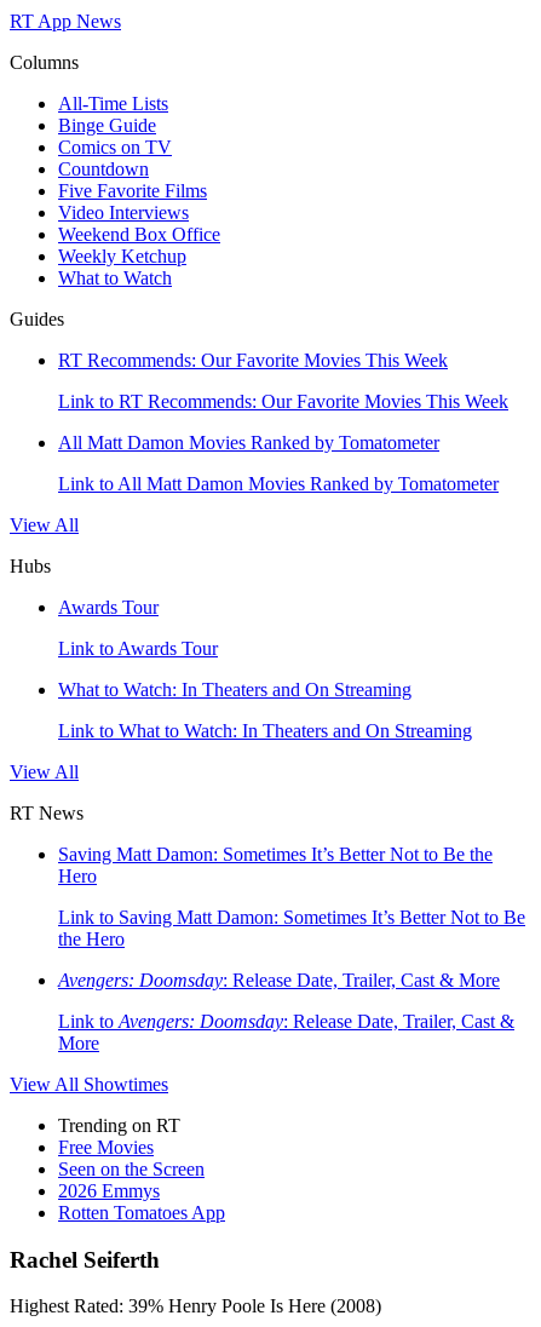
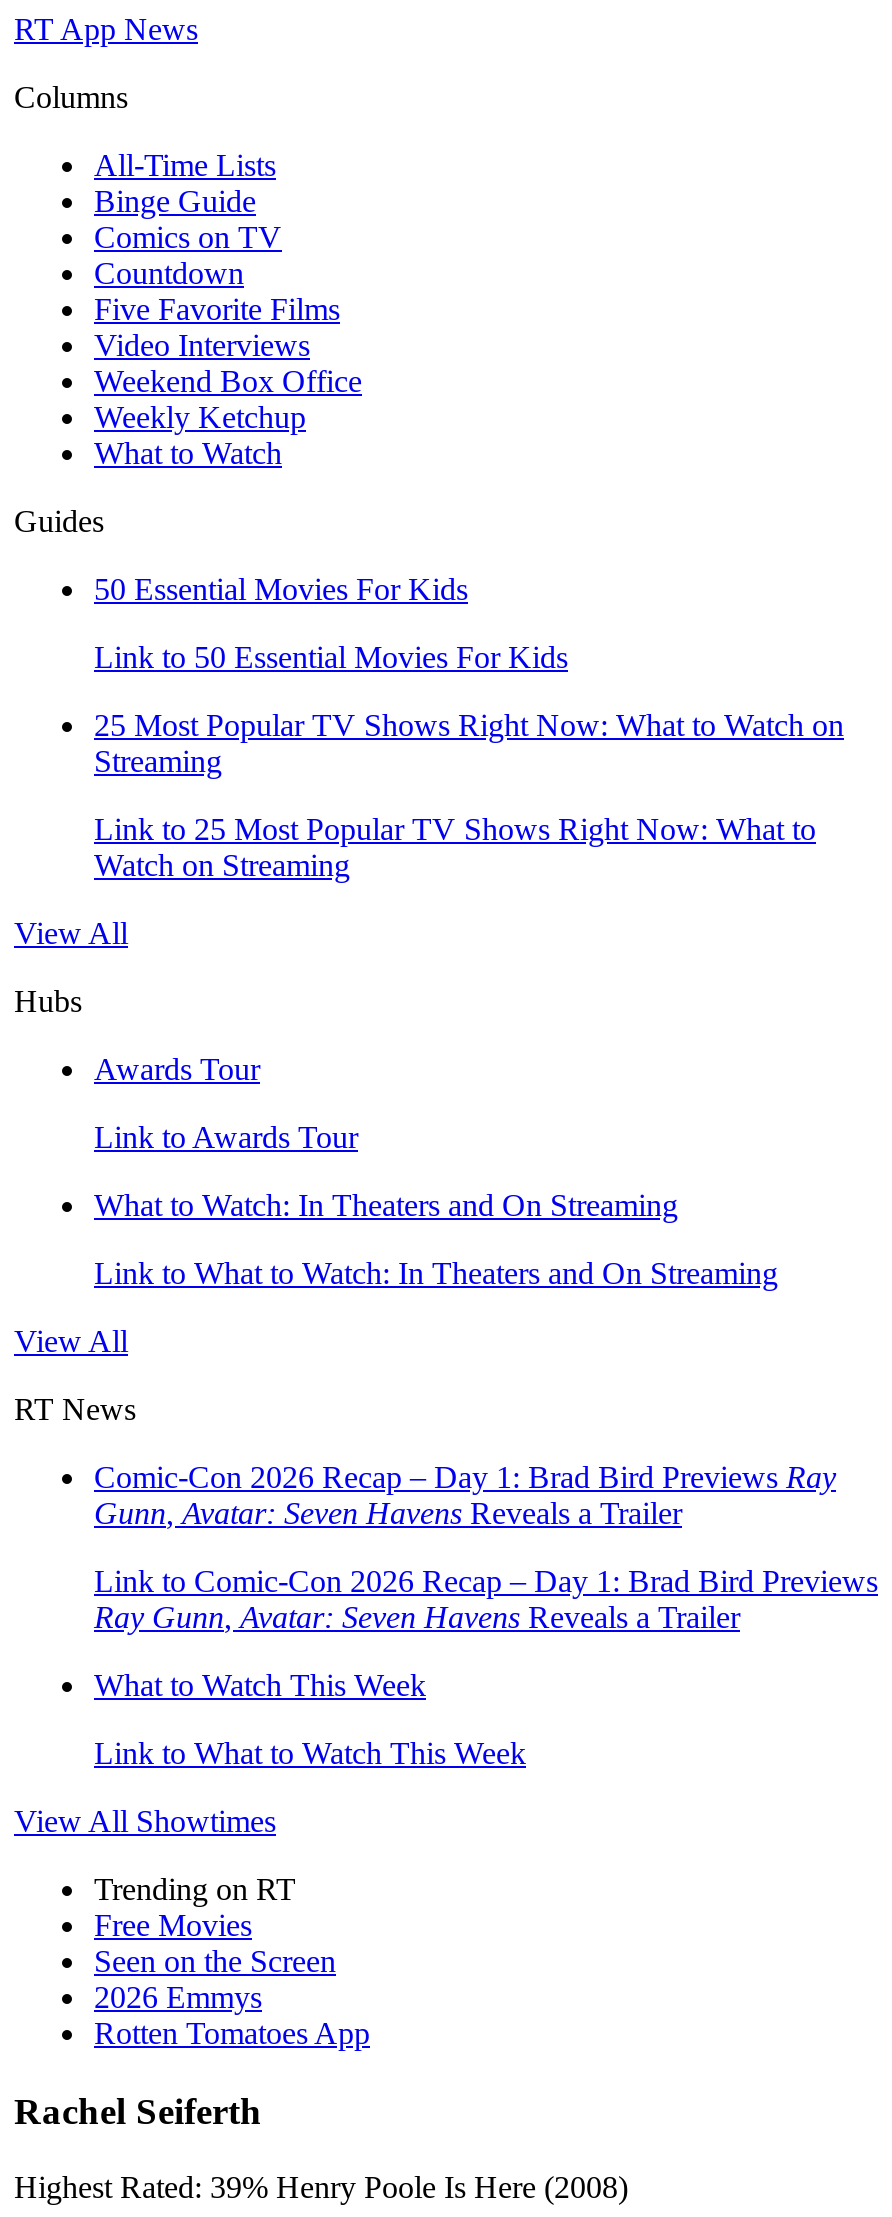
- RT Recommends: Our Favorite Movies This Week
+ 50 Essential Movies For Kids

- Link to RT Recommends: Our Favorite Movies This Week
+ Link to 50 Essential Movies For Kids

- All Matt Damon Movies Ranked by Tomatometer
+ 25 Most Popular TV Shows Right Now: What to Watch on
+ Streaming

- Link to All Matt Damon Movies Ranked by Tomatometer
+ Link to 25 Most Popular TV Shows Right Now: What to
+ Watch on Streaming

moved down: View All | Hubs | Awards Tour | Link to Awards Tour | What to Watch: In Theaters and On Streaming | Link to What to Watch: In Theaters and On Streaming | View All | RT News

- Saving Matt Damon: Sometimes It’s Better Not to Be the
- Hero
+ Comic-Con 2026 Recap – Day 1: Brad Bird Previews Ray
+ Gunn, Avatar: Seven Havens Reveals a Trailer

- Link to Saving Matt Damon: Sometimes It’s Better Not to Be
- the Hero
+ Link to Comic-Con 2026 Recap – Day 1: Brad Bird Previews
+ Ray Gunn, Avatar: Seven Havens Reveals a Trailer

- Avengers: Doomsday: Release Date, Trailer, Cast & More
+ What to Watch This Week

- Link to Avengers: Doomsday: Release Date, Trailer, Cast &
- More
+ Link to What to Watch This Week
